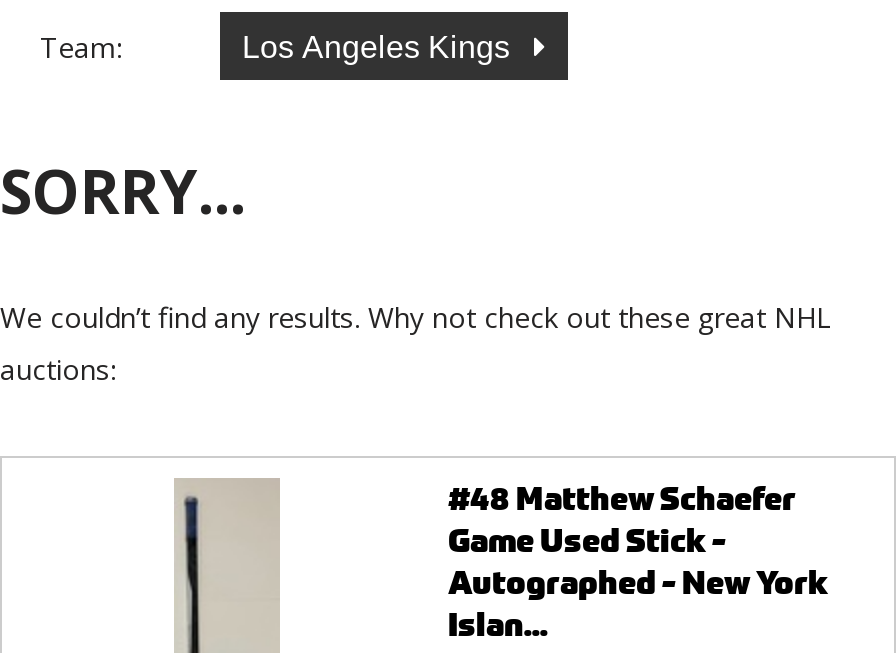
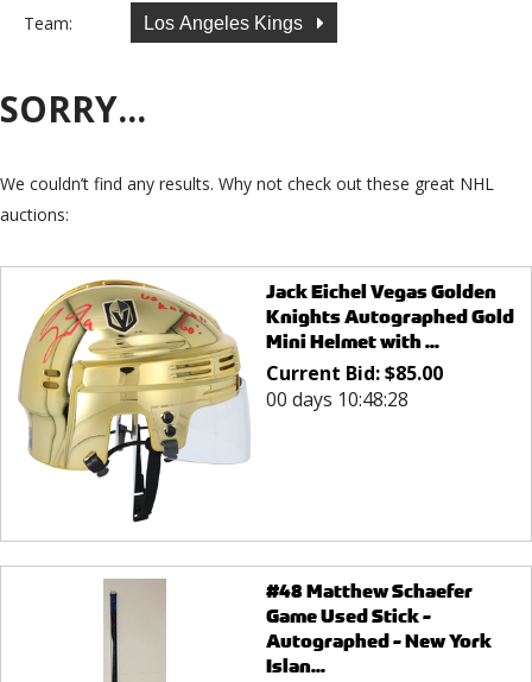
+ [image]
+ Jack Eichel Vegas Golden
+ Knights Autographed Gold
+ Mini Helmet with ...
+ Current Bid: $85.00
+ 00 days 10:48:28
